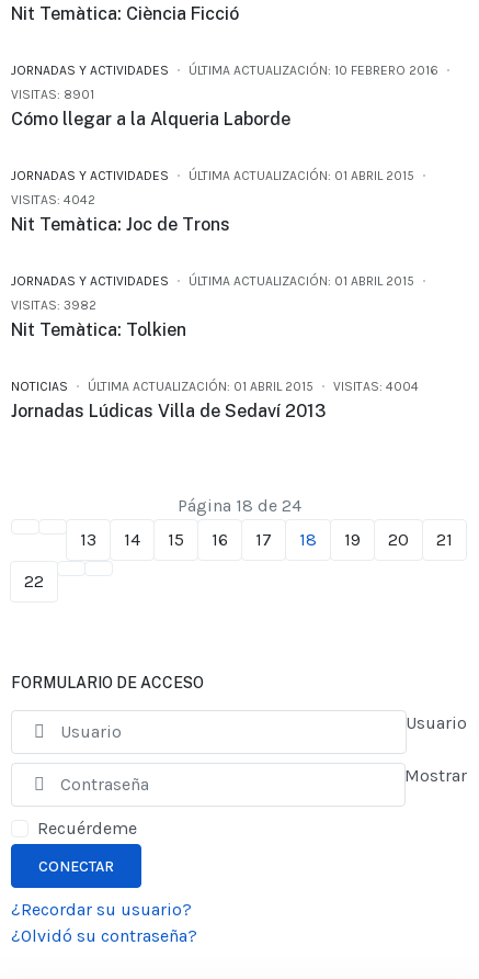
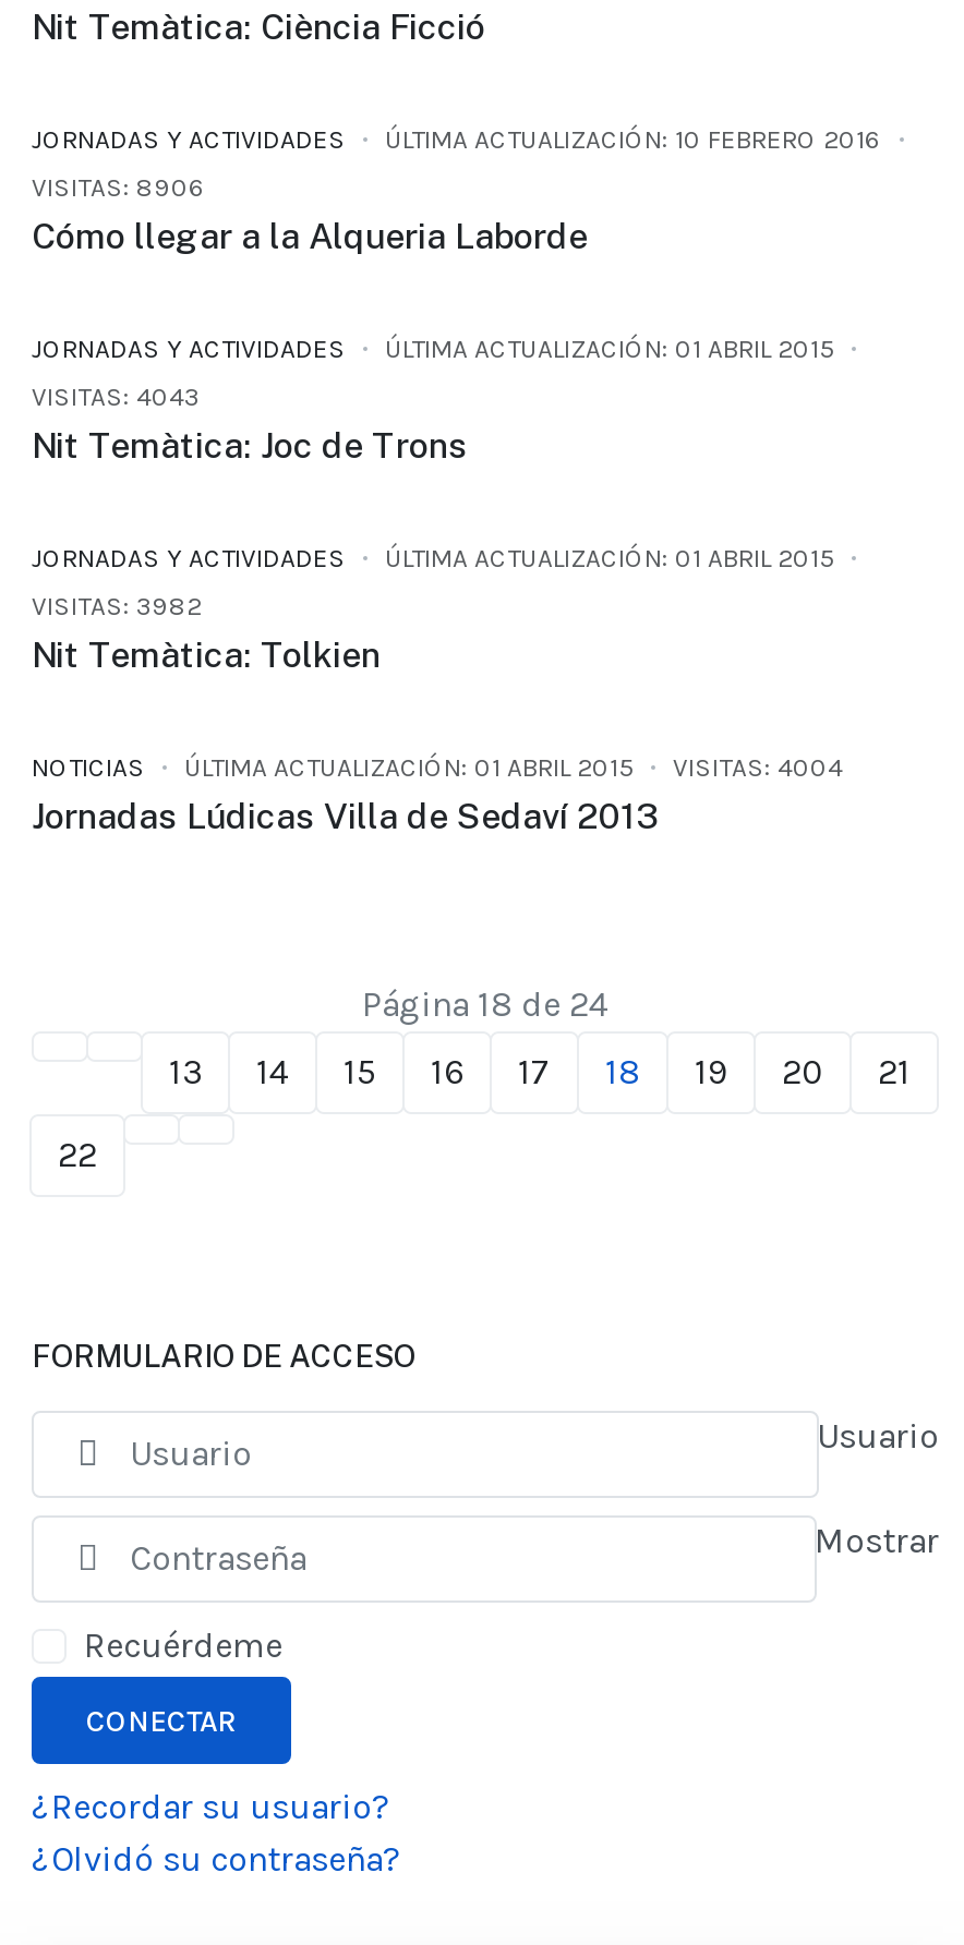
- VISITAS: 8901
+ VISITAS: 8906

- VISITAS: 4042
+ VISITAS: 4043
